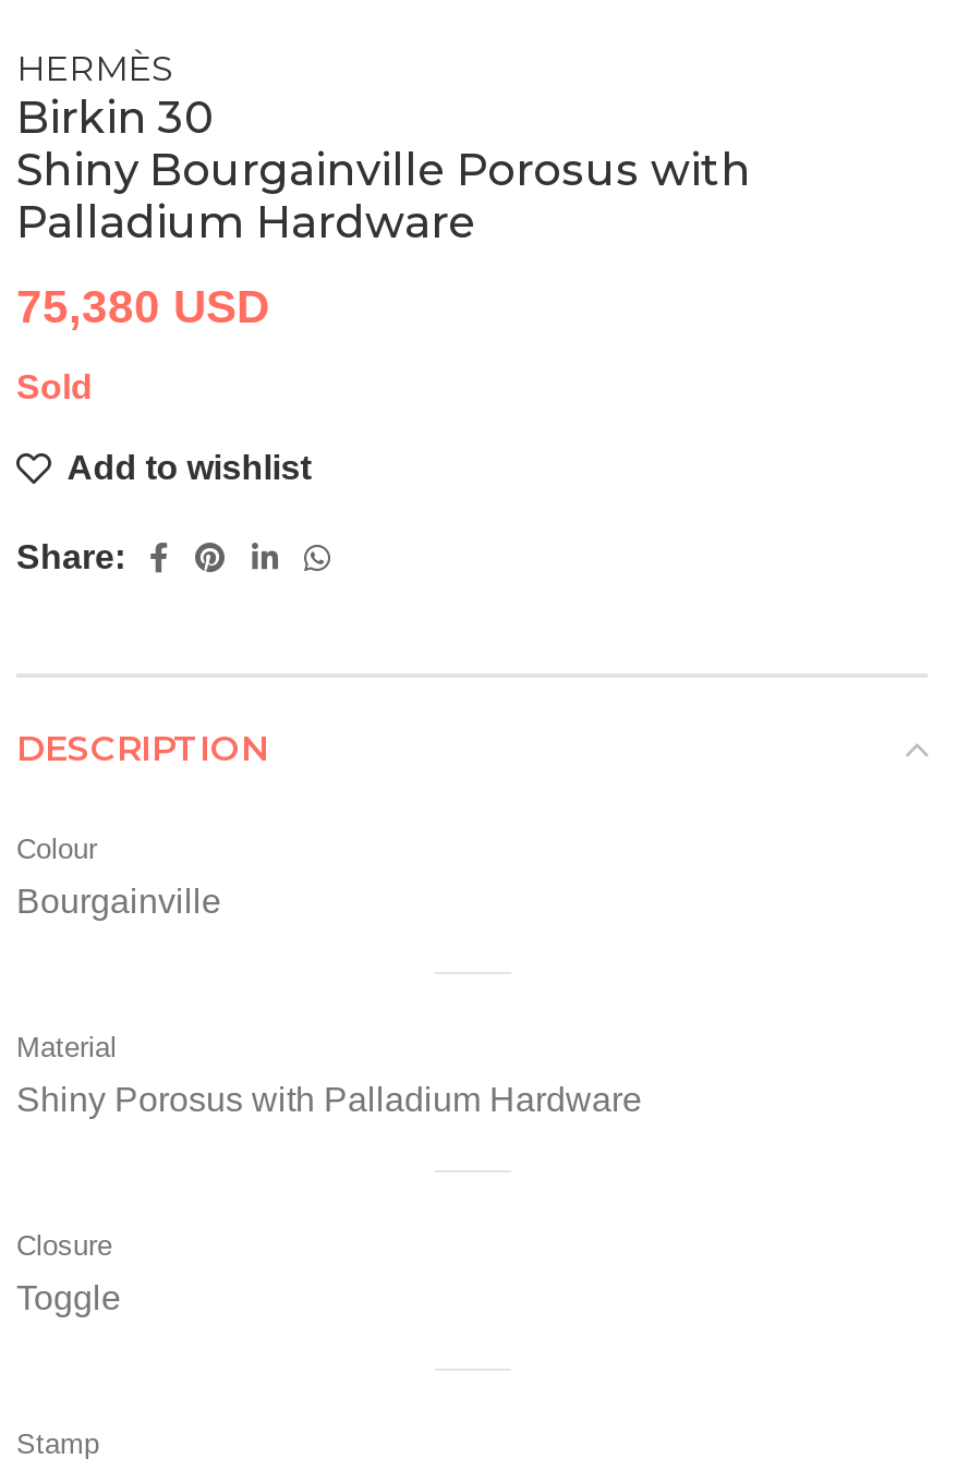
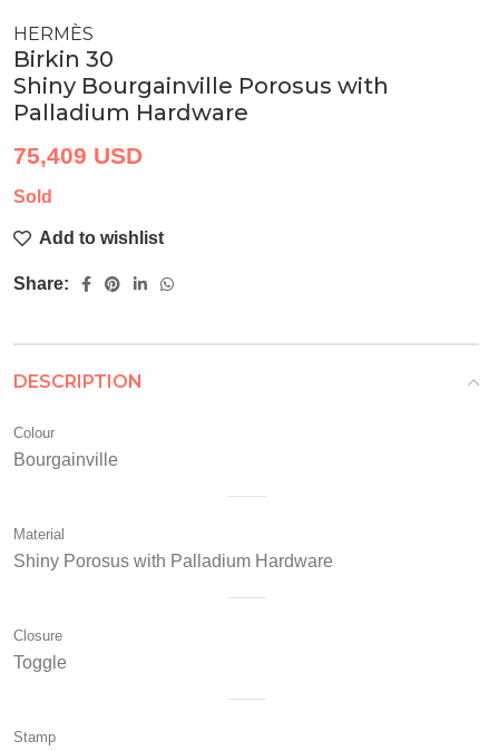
- 75,380 USD
+ 75,409 USD
